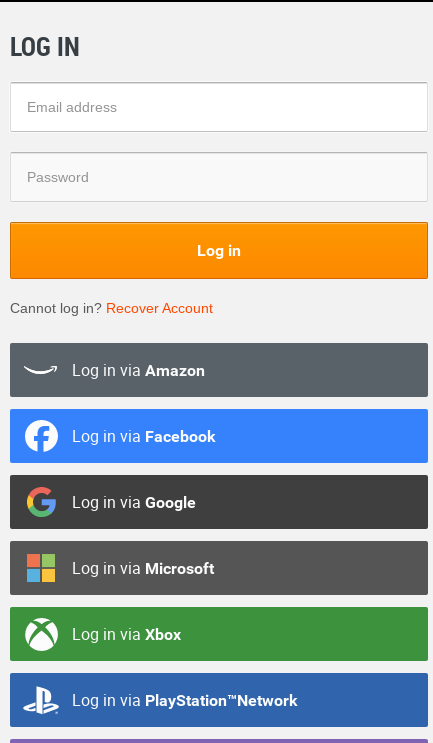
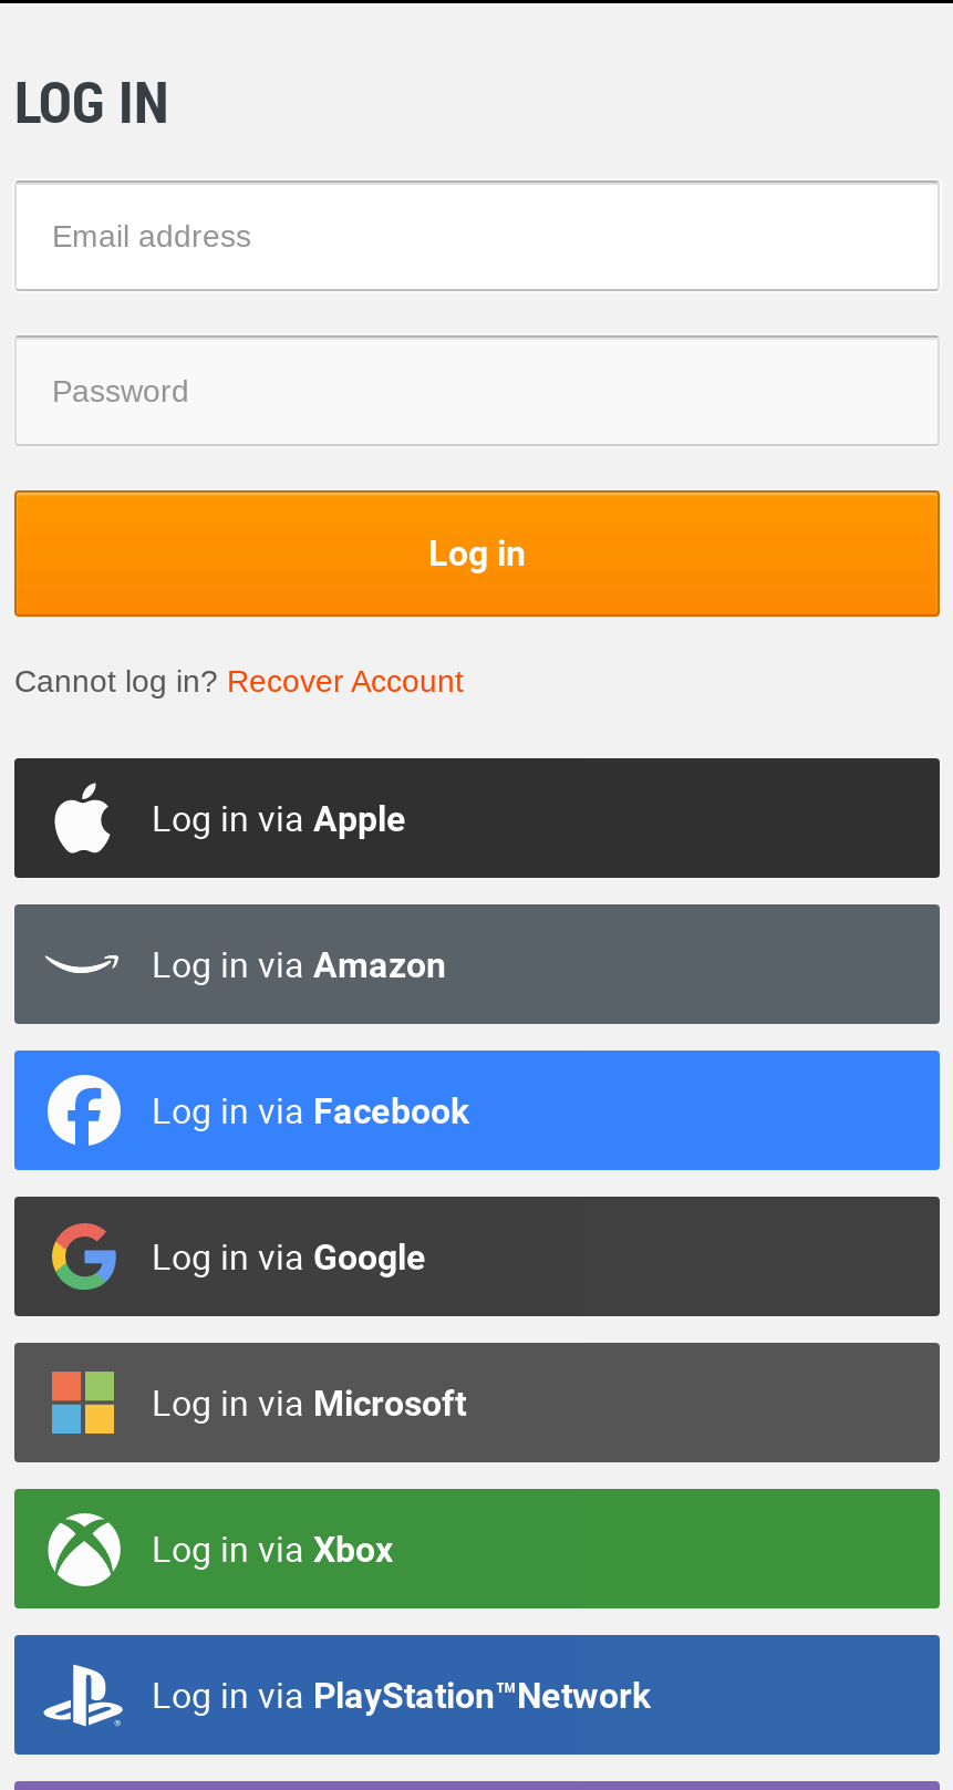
+ Log in via Apple
